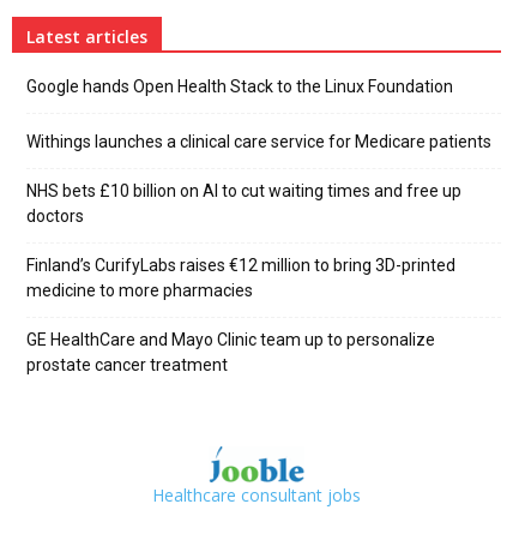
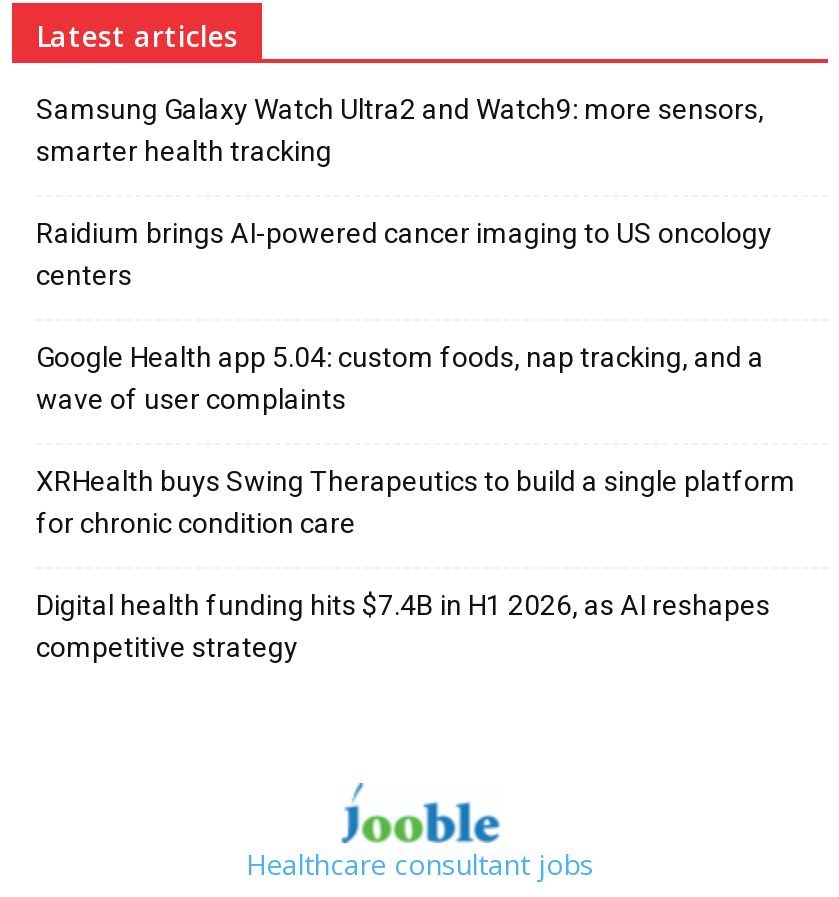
- Google hands Open Health Stack to the Linux Foundation
+ Samsung Galaxy Watch Ultra2 and Watch9: more sensors,
+ smarter health tracking

- Withings launches a clinical care service for Medicare patients
+ Raidium brings AI-powered cancer imaging to US oncology
+ centers

- NHS bets £10 billion on AI to cut waiting times and free up
- doctors
+ Google Health app 5.04: custom foods, nap tracking, and a
+ wave of user complaints

- Finland’s CurifyLabs raises €12 million to bring 3D-printed
- medicine to more pharmacies
+ XRHealth buys Swing Therapeutics to build a single platform
+ for chronic condition care

- GE HealthCare and Mayo Clinic team up to personalize
- prostate cancer treatment
+ Digital health funding hits $7.4B in H1 2026, as AI reshapes
+ competitive strategy
